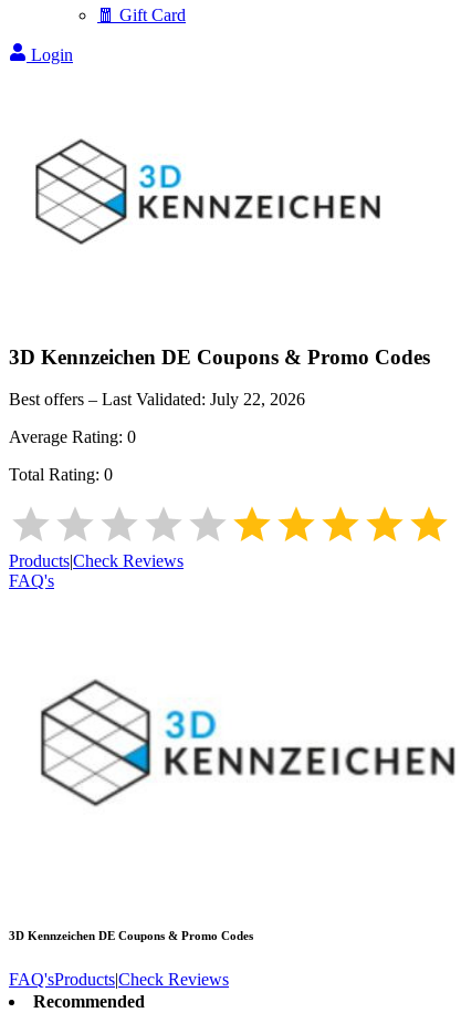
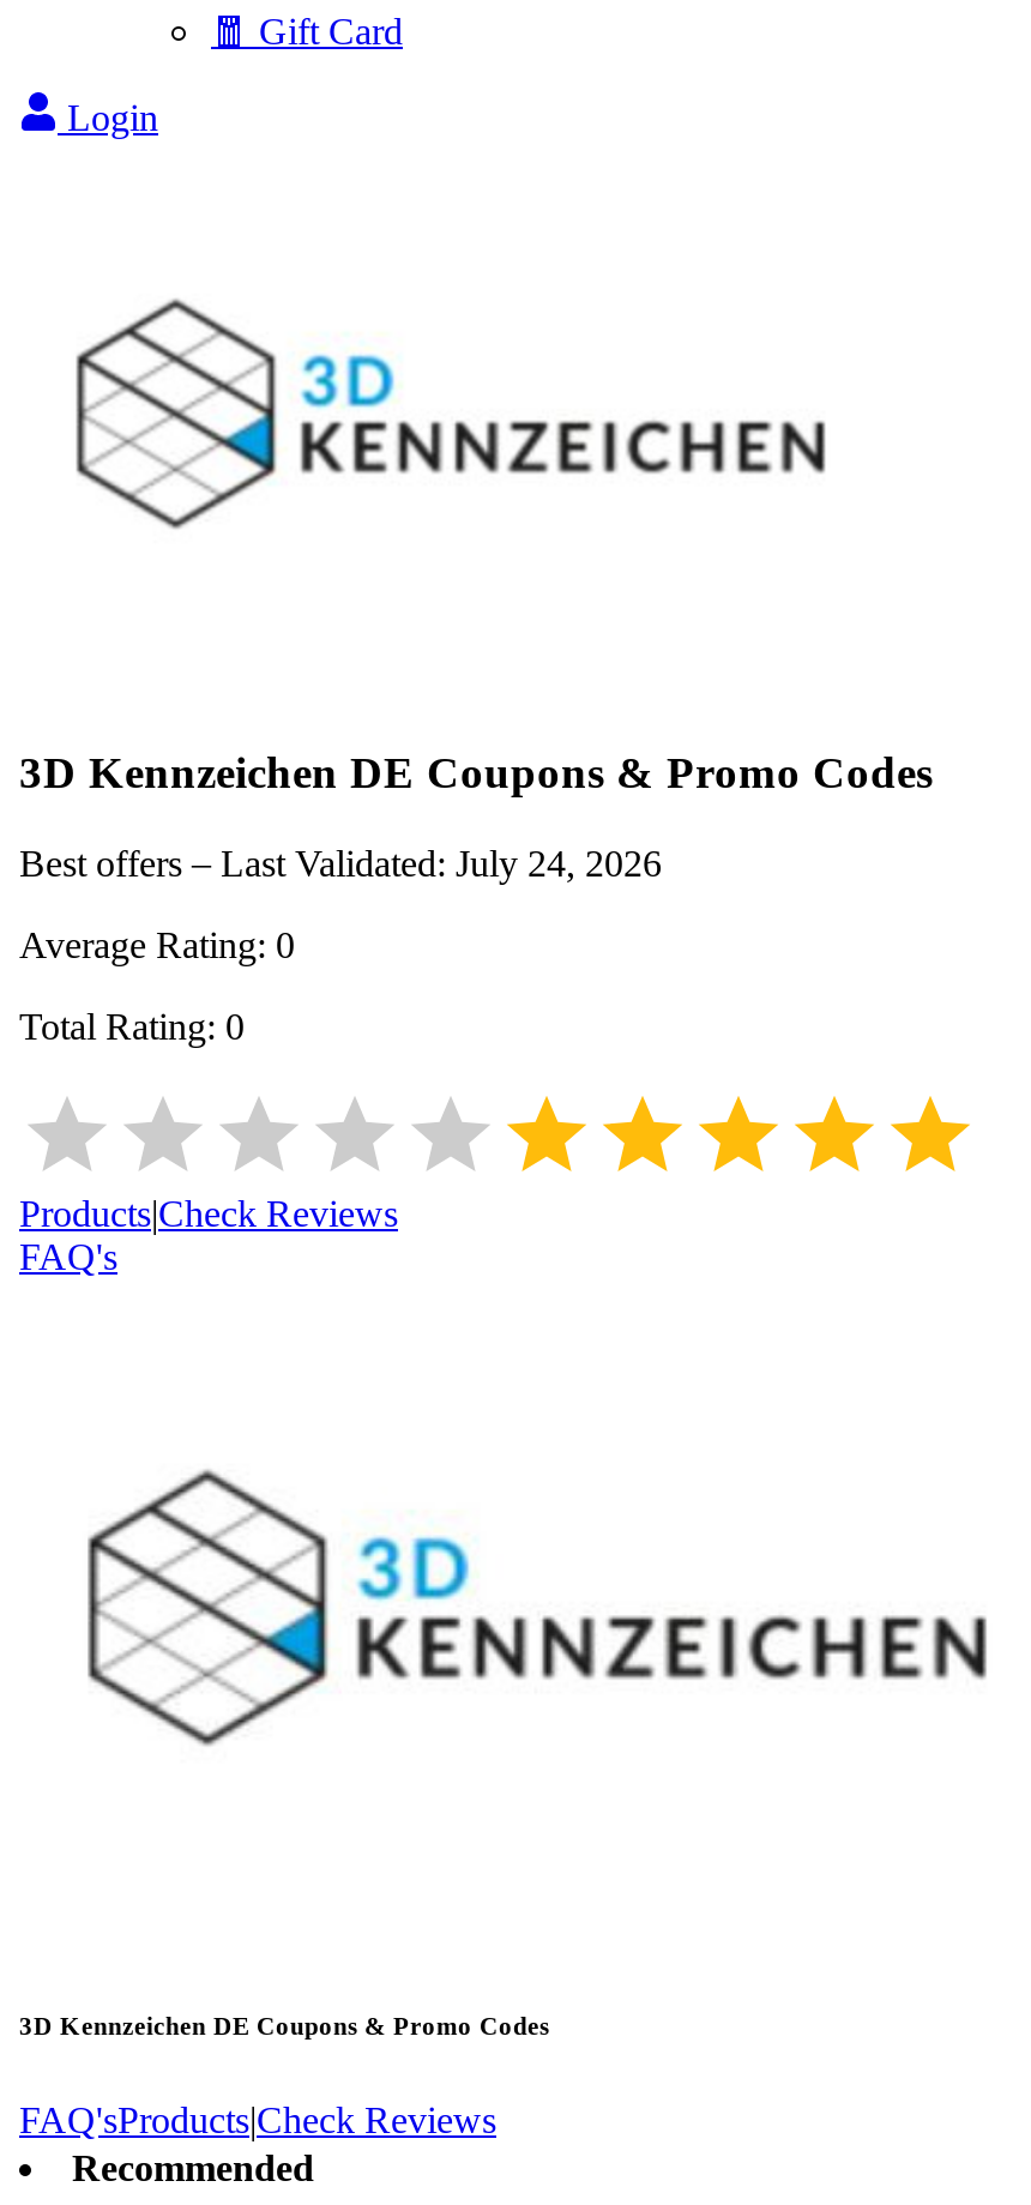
- Best offers – Last Validated: July 22, 2026
+ Best offers – Last Validated: July 24, 2026
